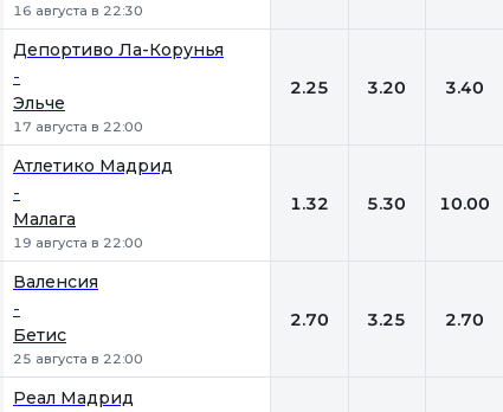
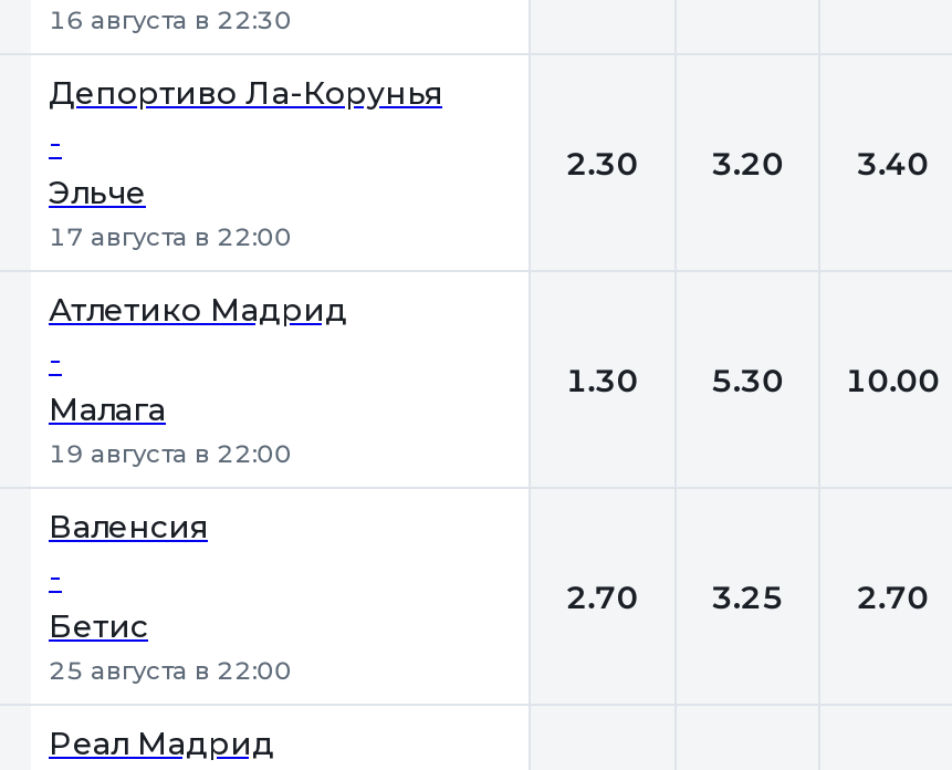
- 2.25 3.20 3.40
+ 2.30 3.20 3.40

- 1.32 5.30 10.00
+ 1.30 5.30 10.00
